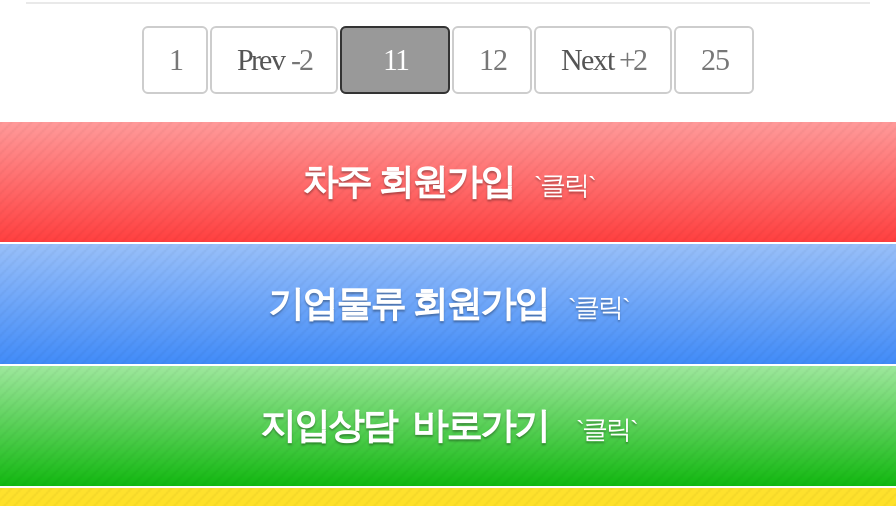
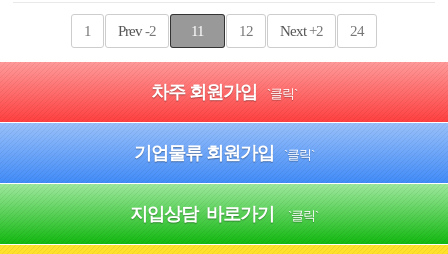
- 12 Next+2 25
+ 12 Next+2 24
